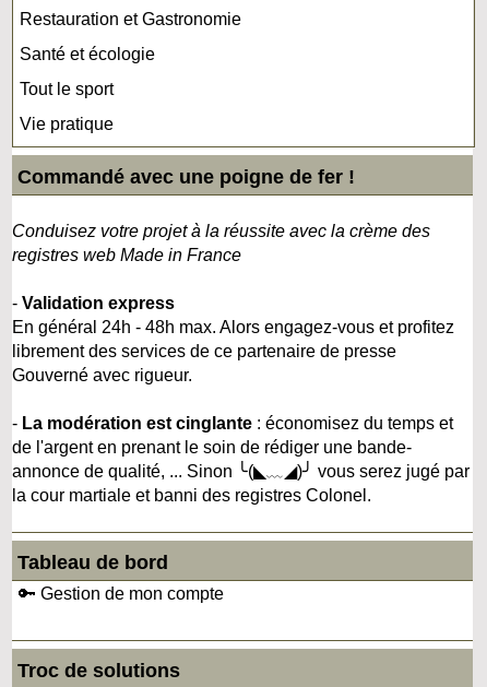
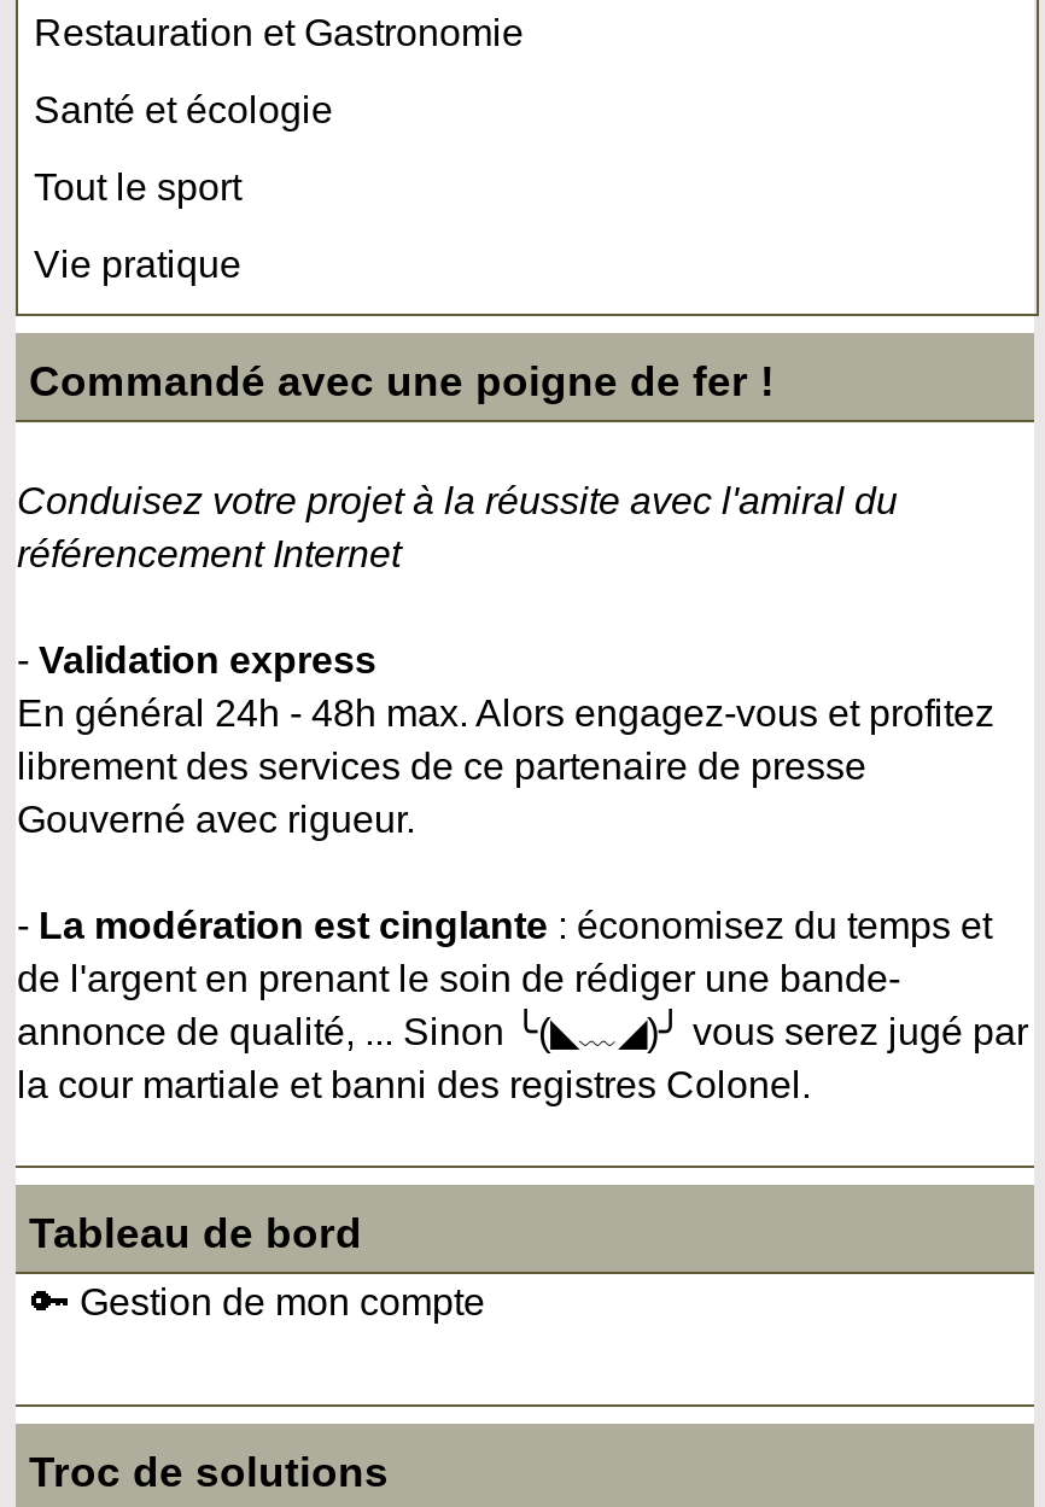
- Conduisez votre projet à la réussite avec la crème des
- registres web Made in France
+ Conduisez votre projet à la réussite avec l'amiral du
+ référencement Internet
